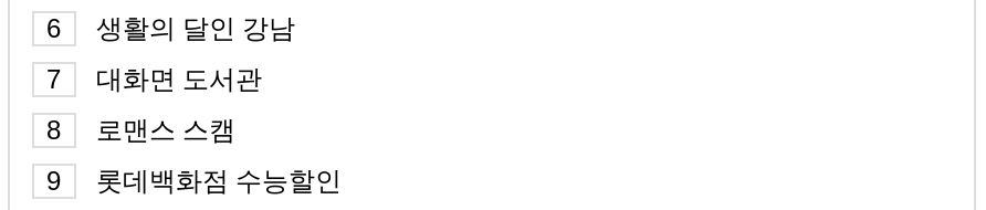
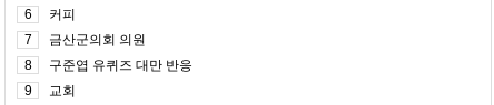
- 생활의 달인 강남
+ 커피

- 대화면 도서관
+ 금산군의회 의원

- 로맨스 스캠
+ 구준엽 유퀴즈 대만 반응

- 롯데백화점 수능할인
+ 교회
